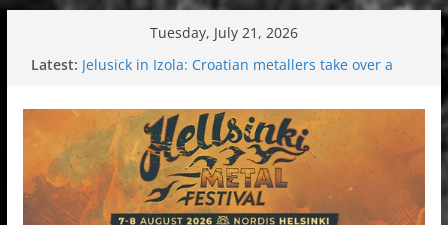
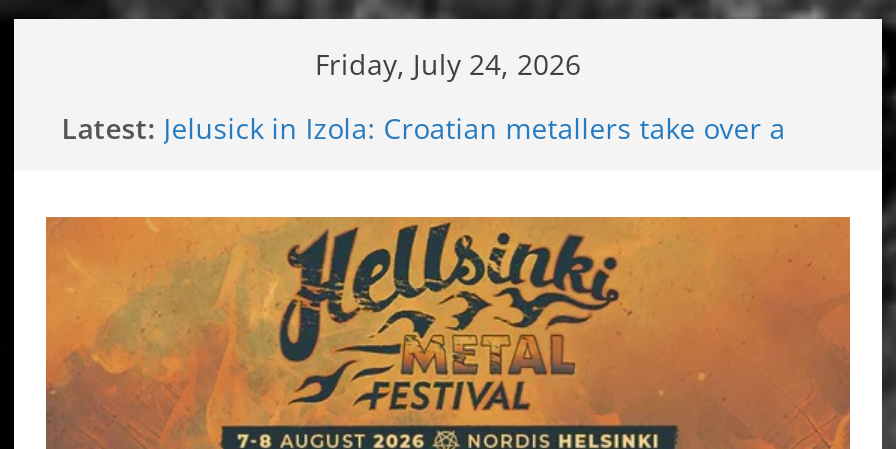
- Tuesday, July 21, 2026
+ Friday, July 24, 2026
